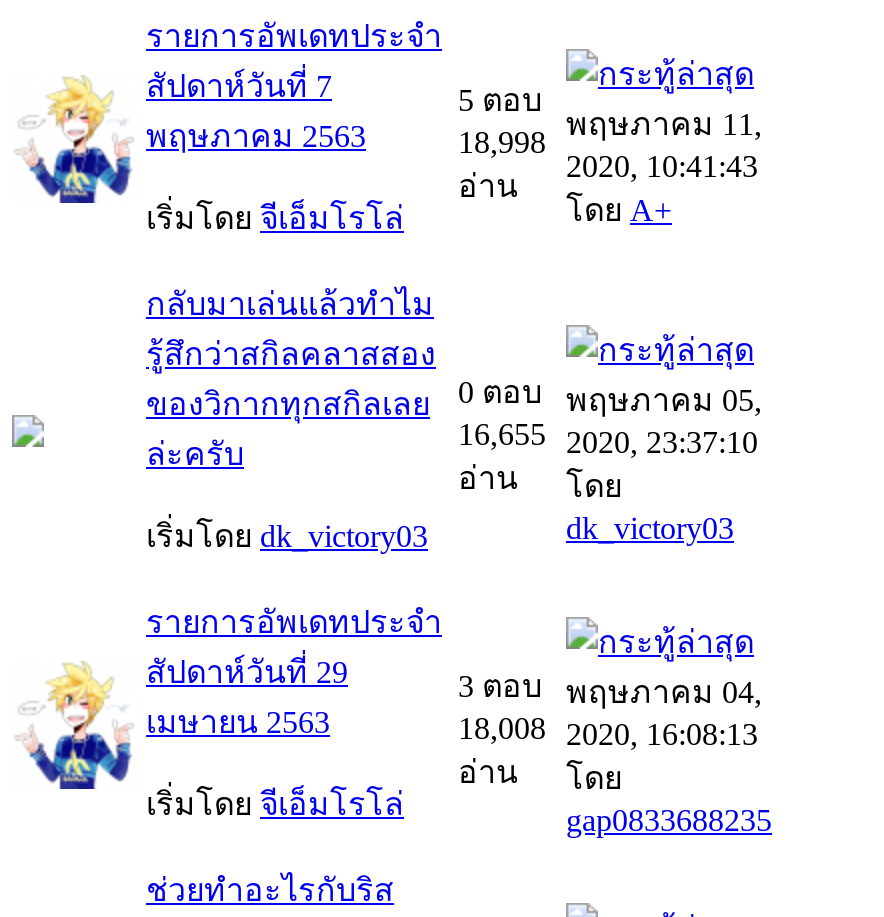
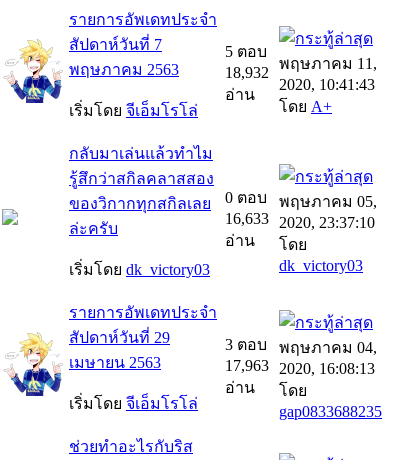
- 18,998
+ 18,932

- 16,655 2020, 23:37:10
+ 16,633 2020, 23:37:10

- 18,008 2020, 16:08:13
+ 17,963 2020, 16:08:13
